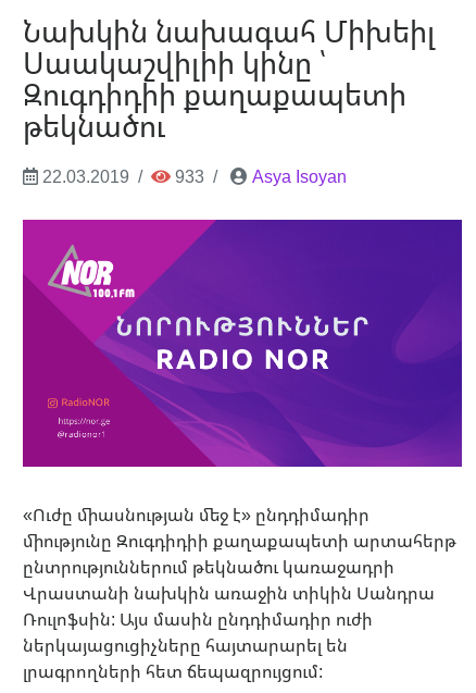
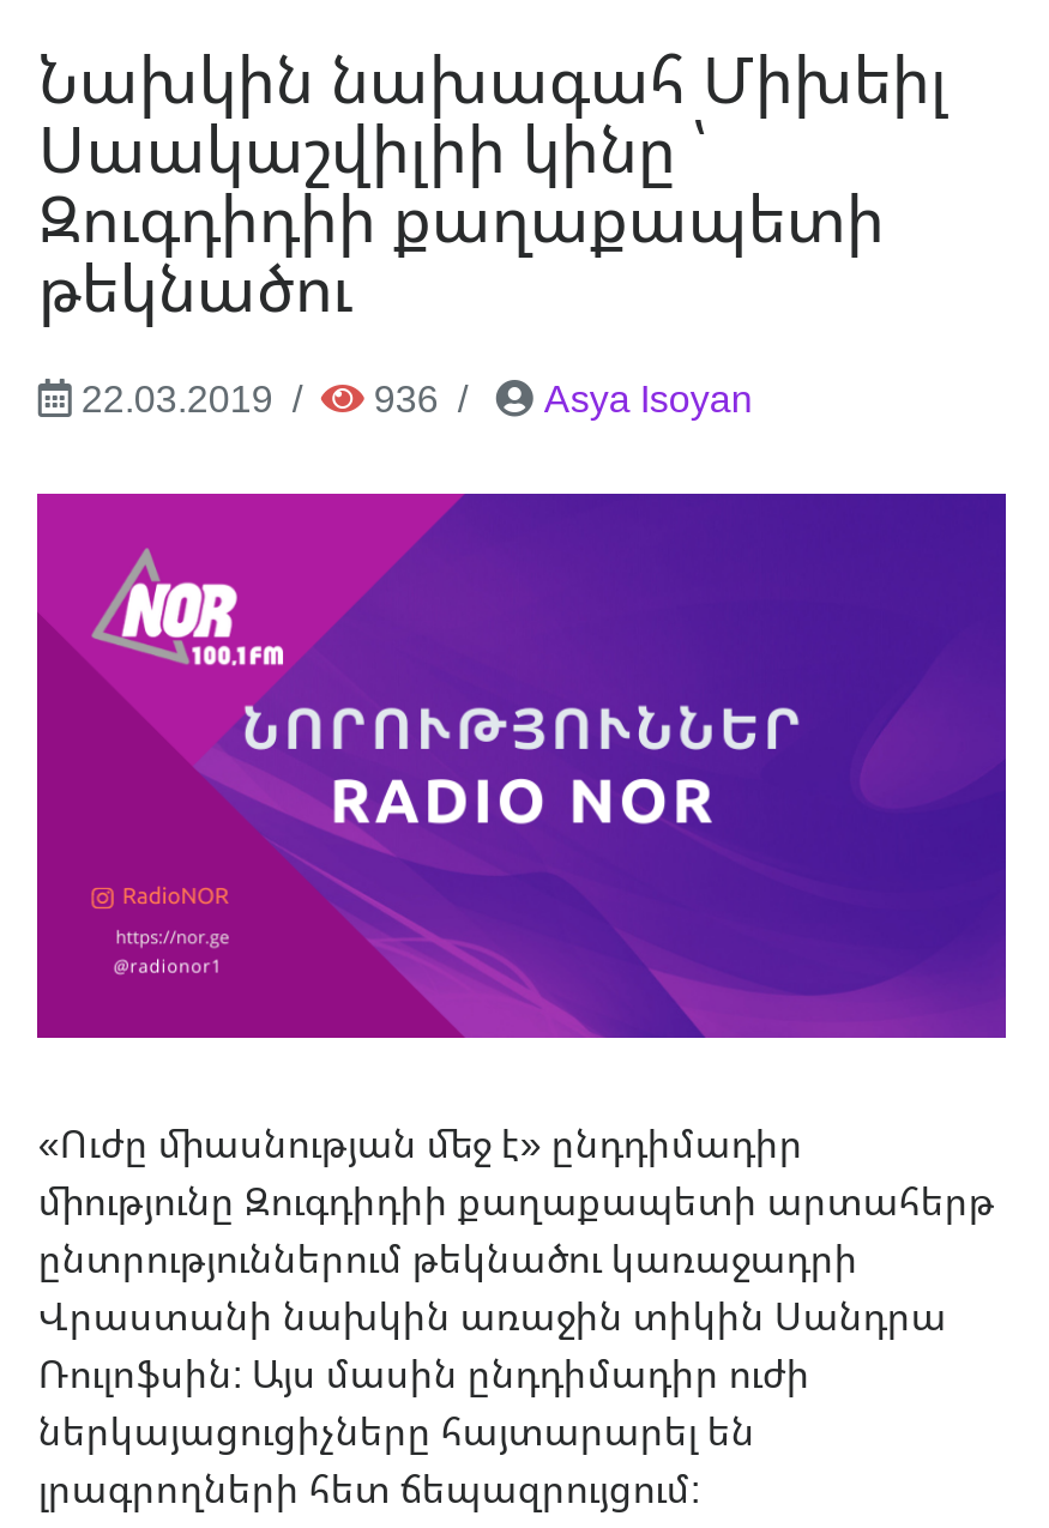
- 22.03.2019 933 Asya Isoyan
+ 22.03.2019 936 Asya Isoyan
